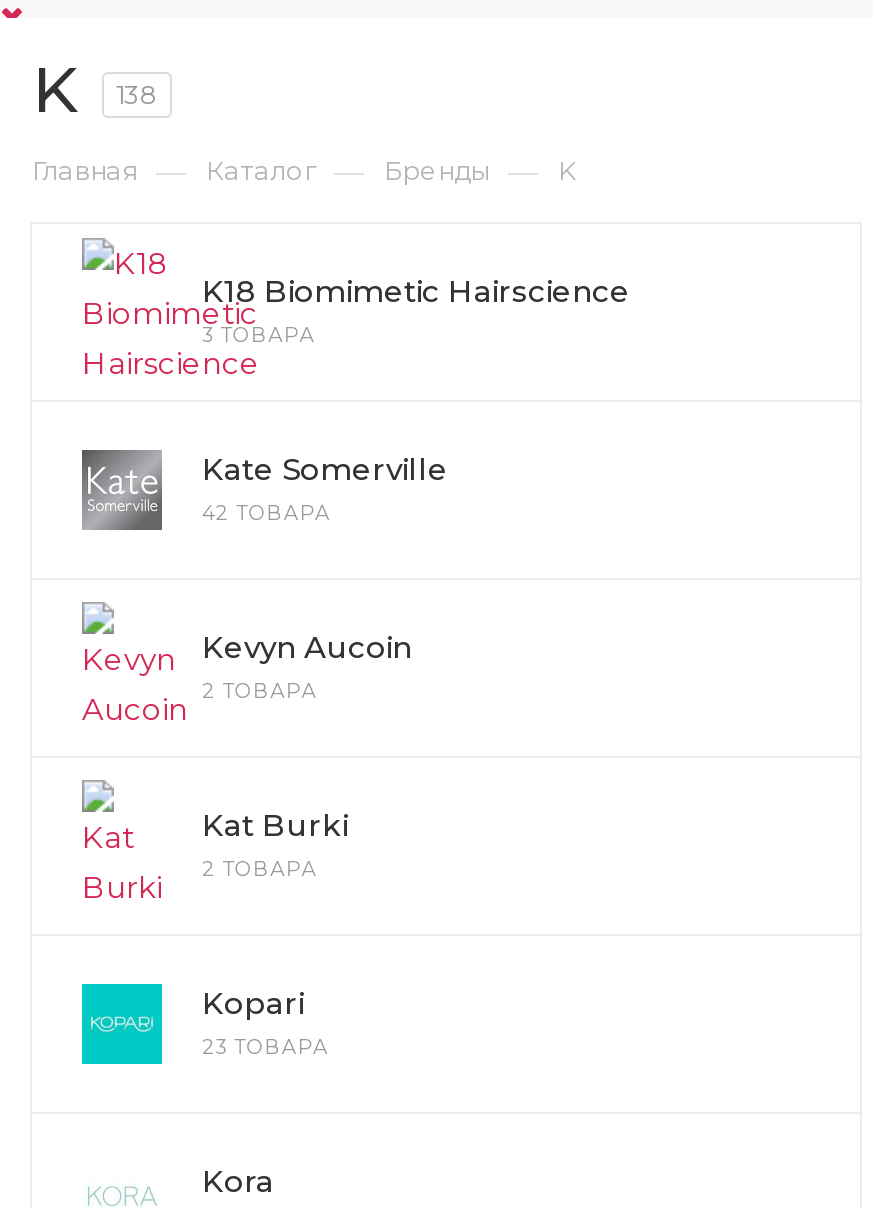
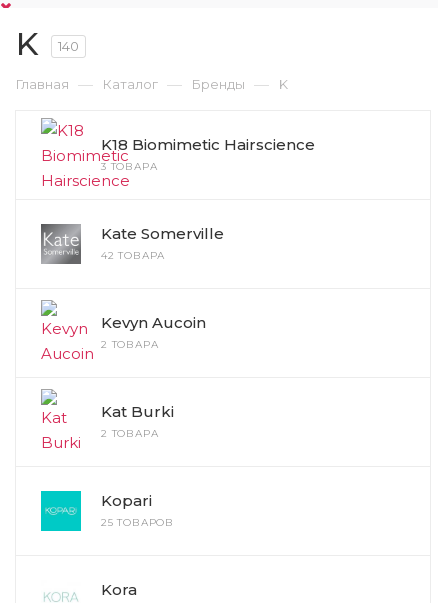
- K 138
+ K 140

- 23 ТОВАРА
+ 25 ТОВАРОВ
